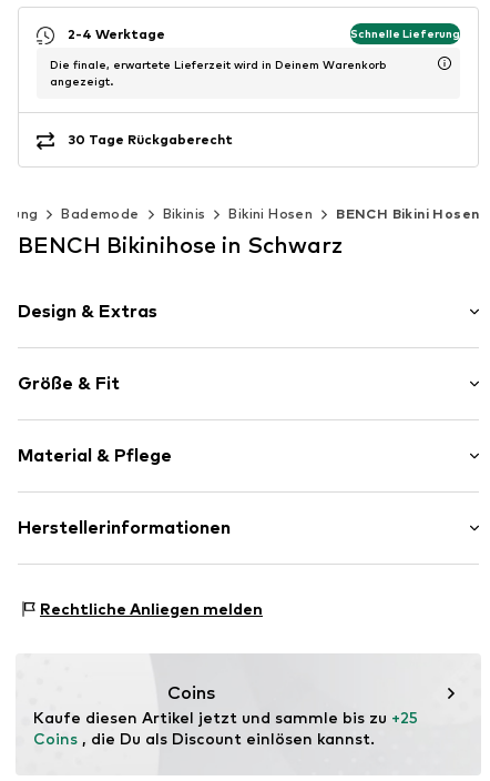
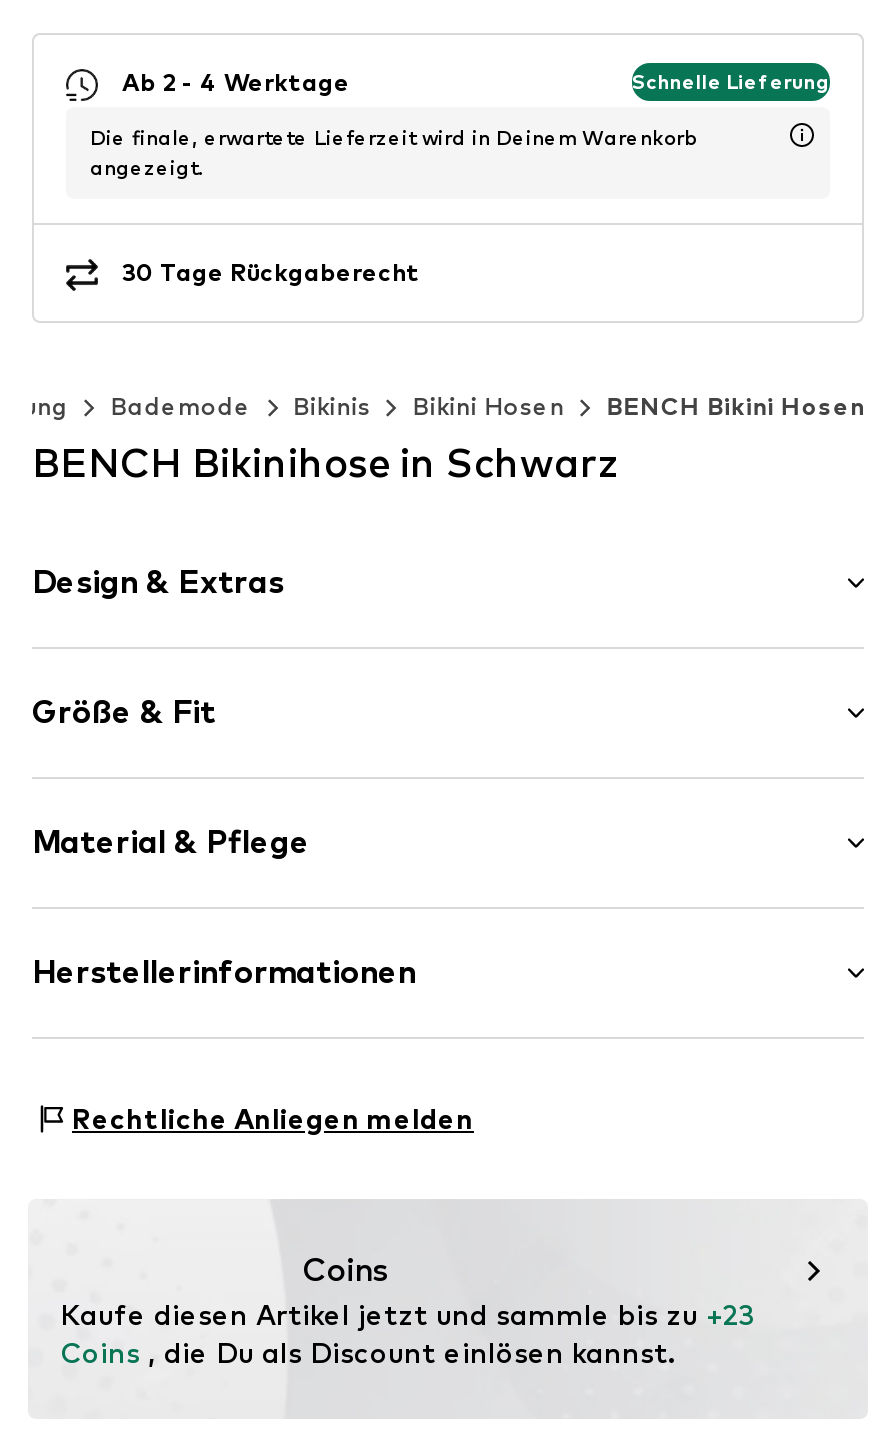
- 2-4 Werktage
+ Ab 2 - 4 Werktage

- Kaufe diesen Artikel jetzt und sammle bis zu +25
+ Kaufe diesen Artikel jetzt und sammle bis zu +23
